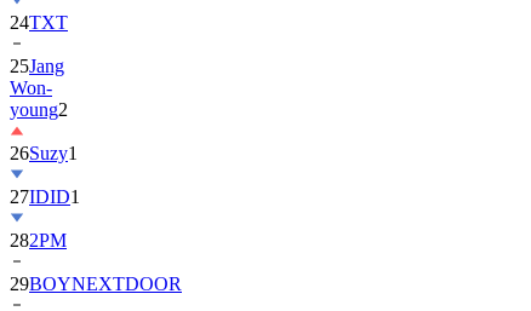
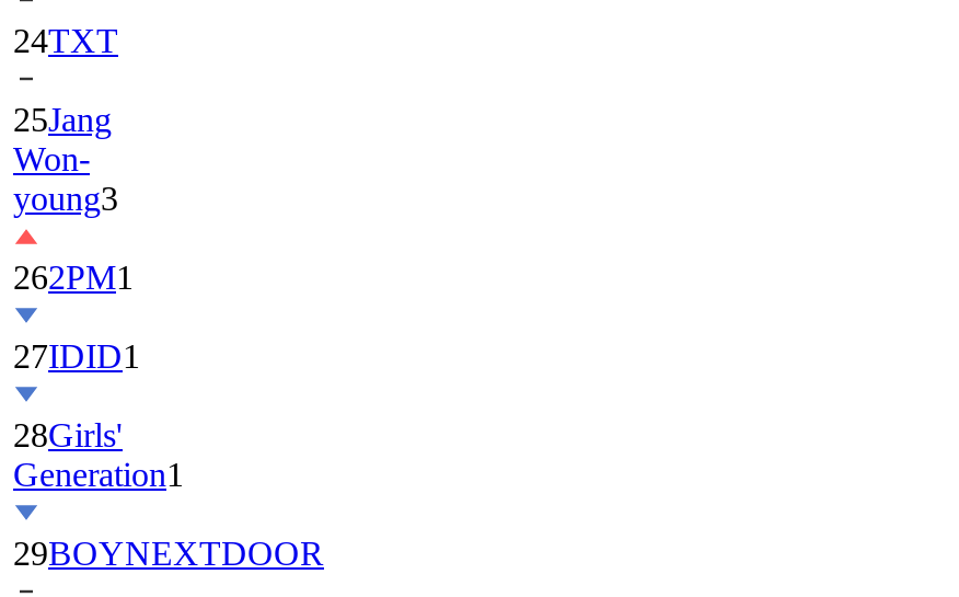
- young2
+ young3

- 26Suzy1
+ 262PM1

- 282PM
+ 28Girls'
+ Generation1
